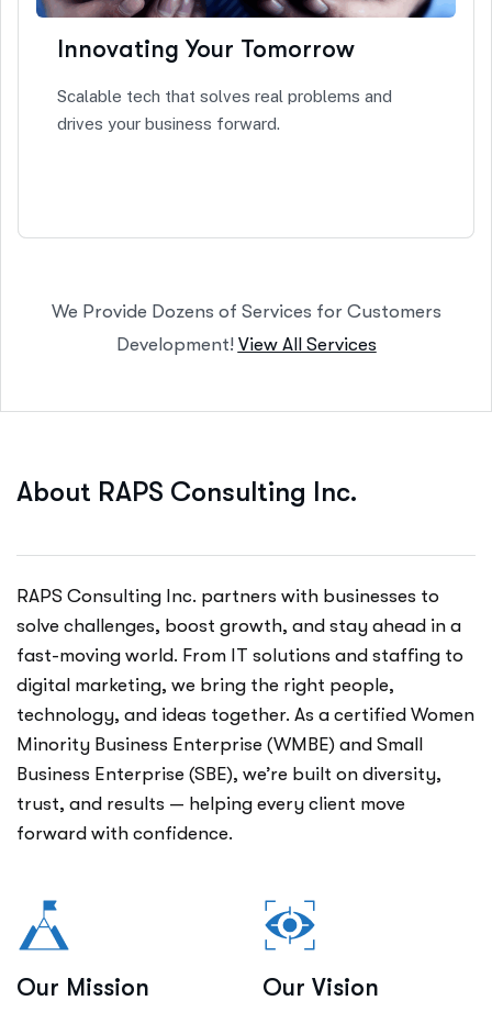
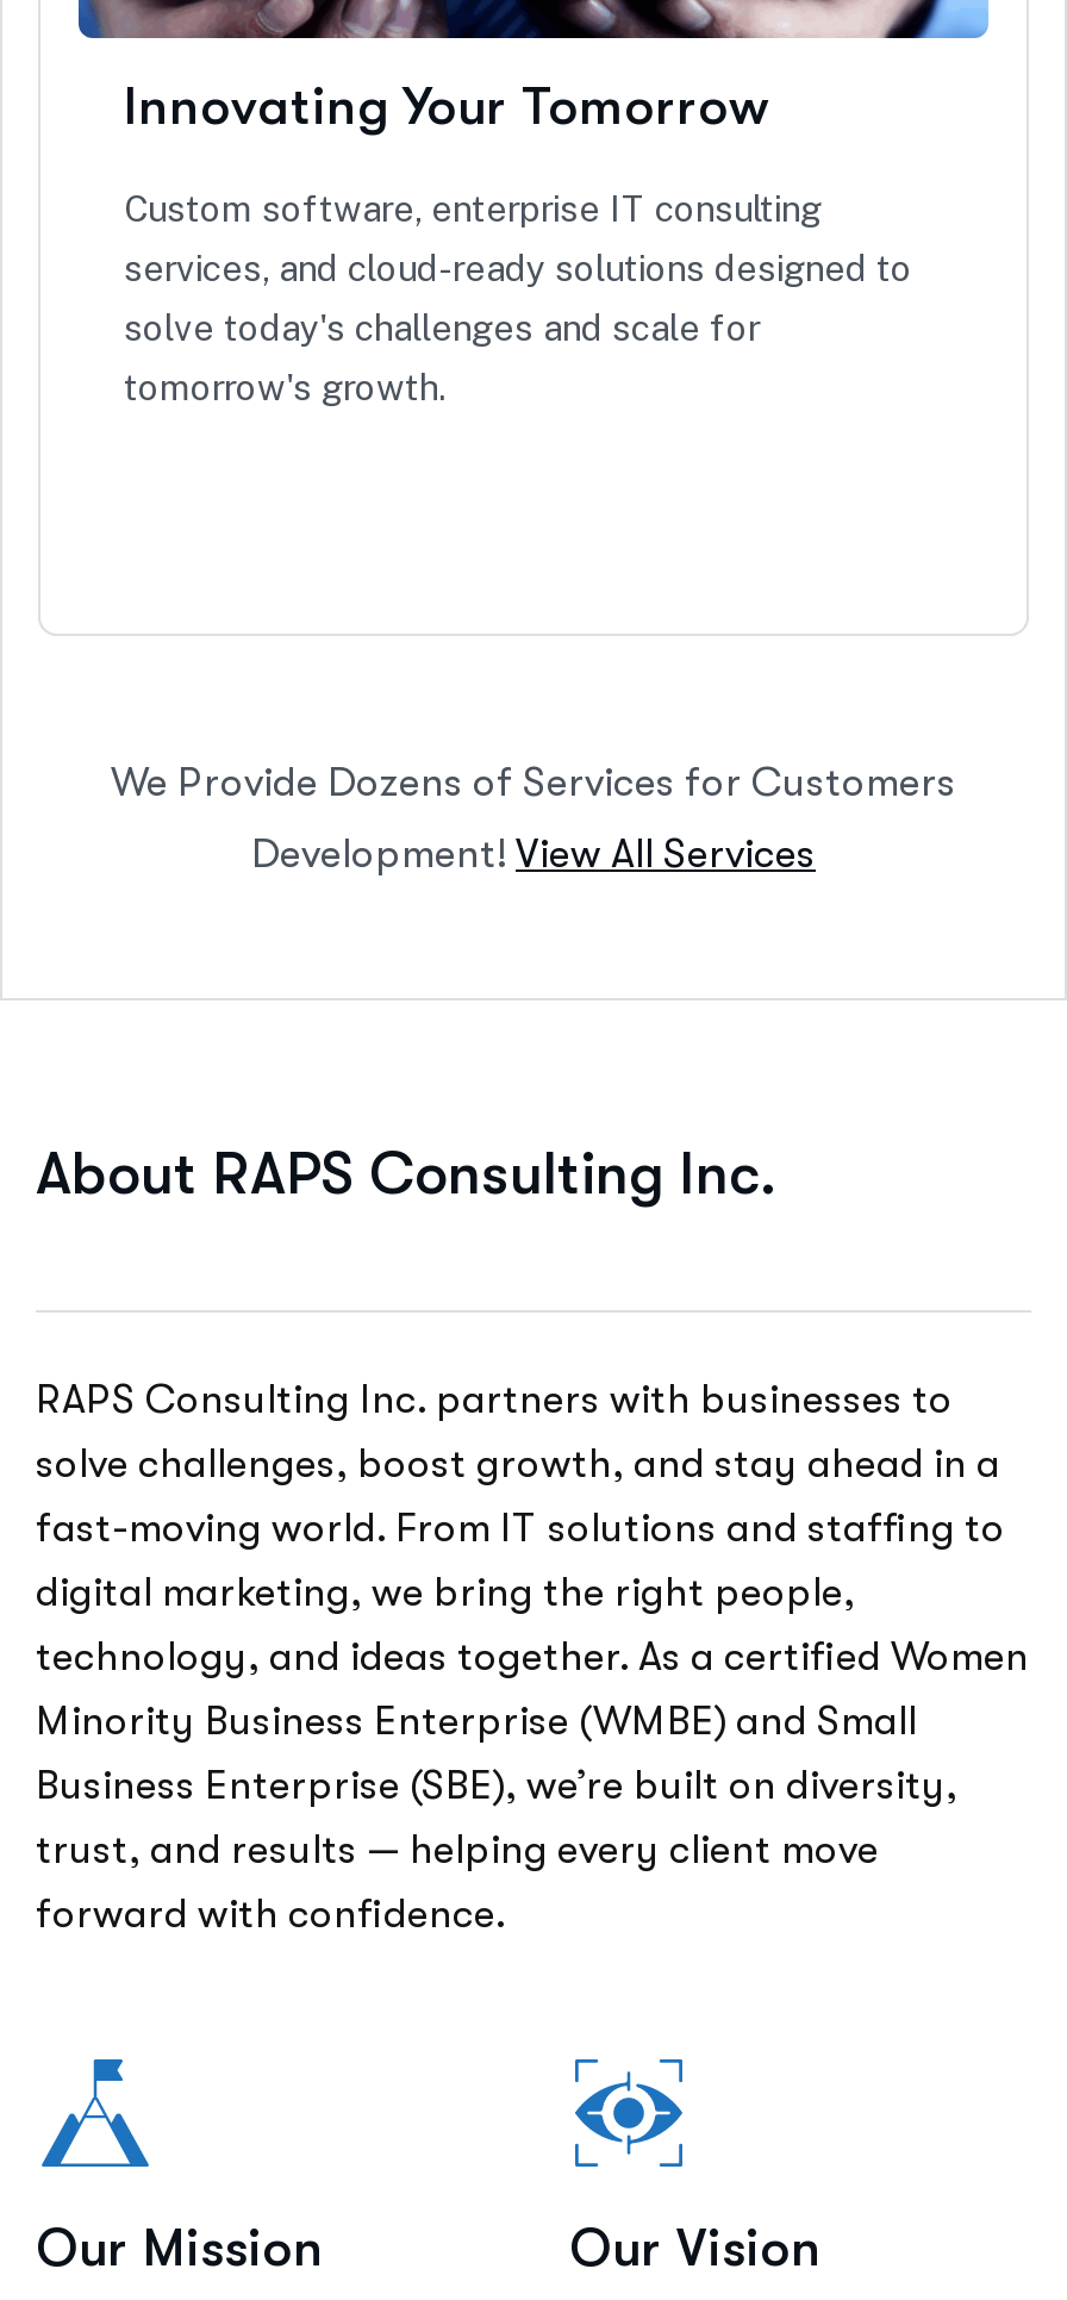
- Scalable tech that solves real problems and
- drives your business forward.
+ Custom software, enterprise IT consulting
+ services, and cloud-ready solutions designed to
+ solve today's challenges and scale for
+ tomorrow's growth.
